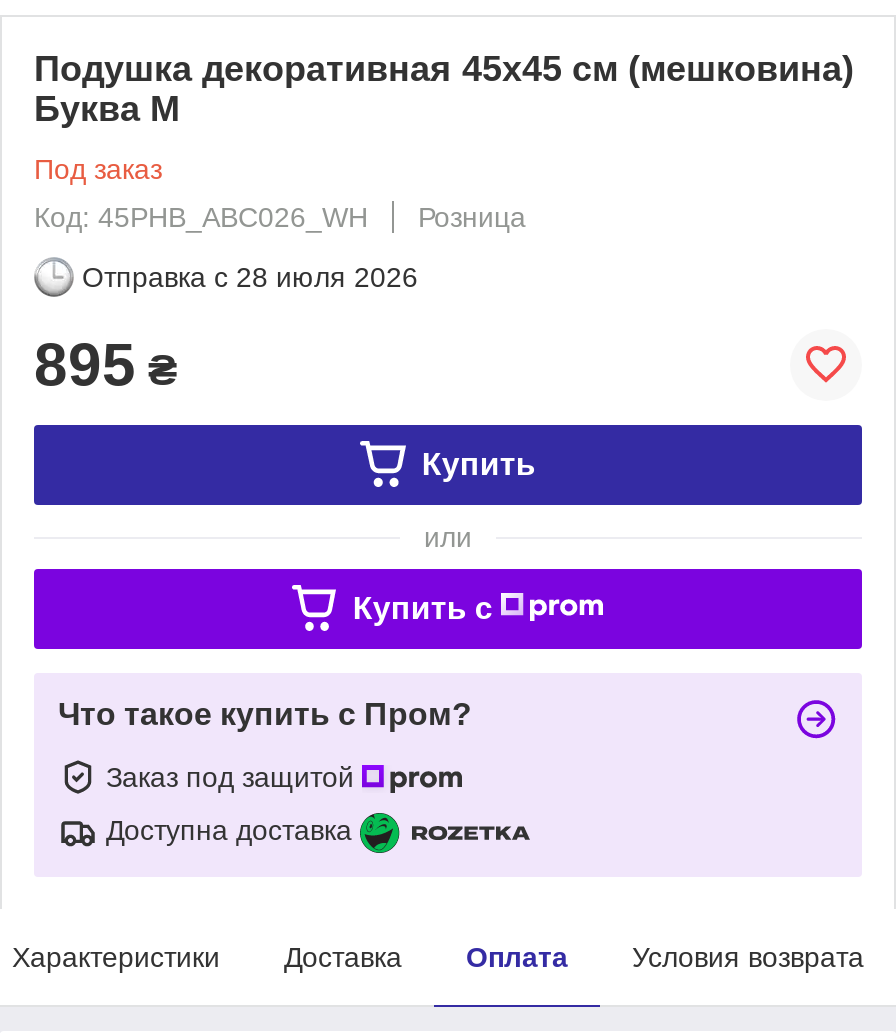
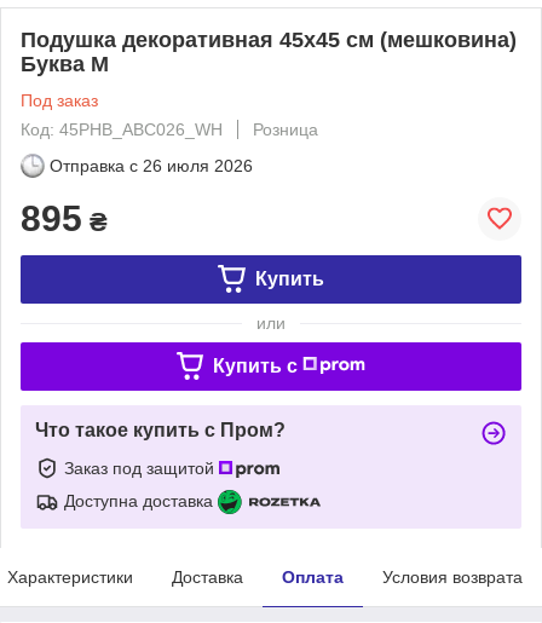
- Отправка с 28 июля 2026
+ Отправка с 26 июля 2026
